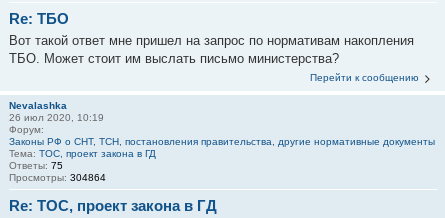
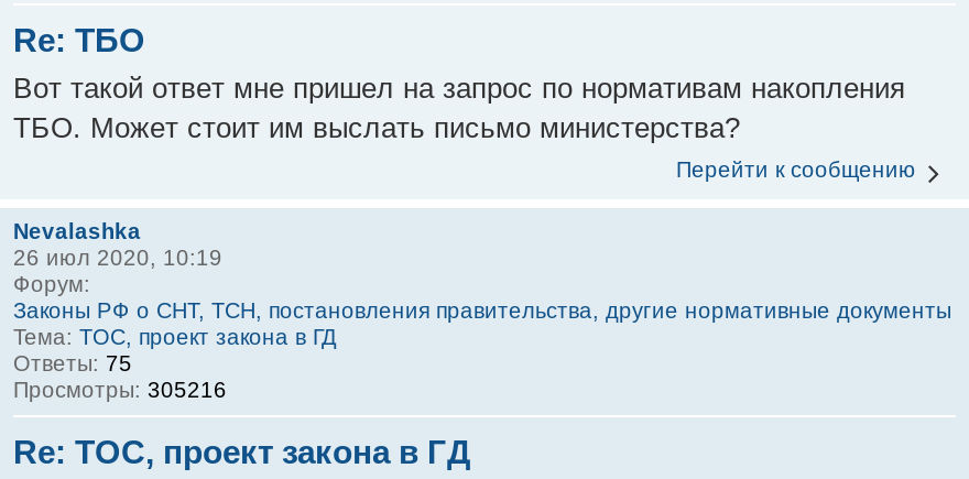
- Просмотры: 304864
+ Просмотры: 305216
